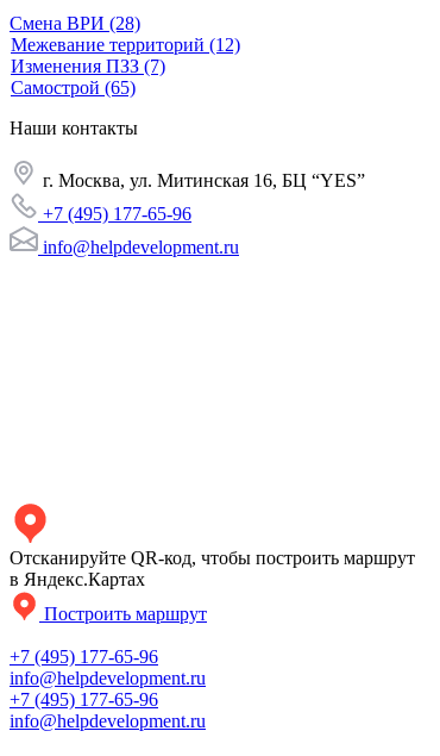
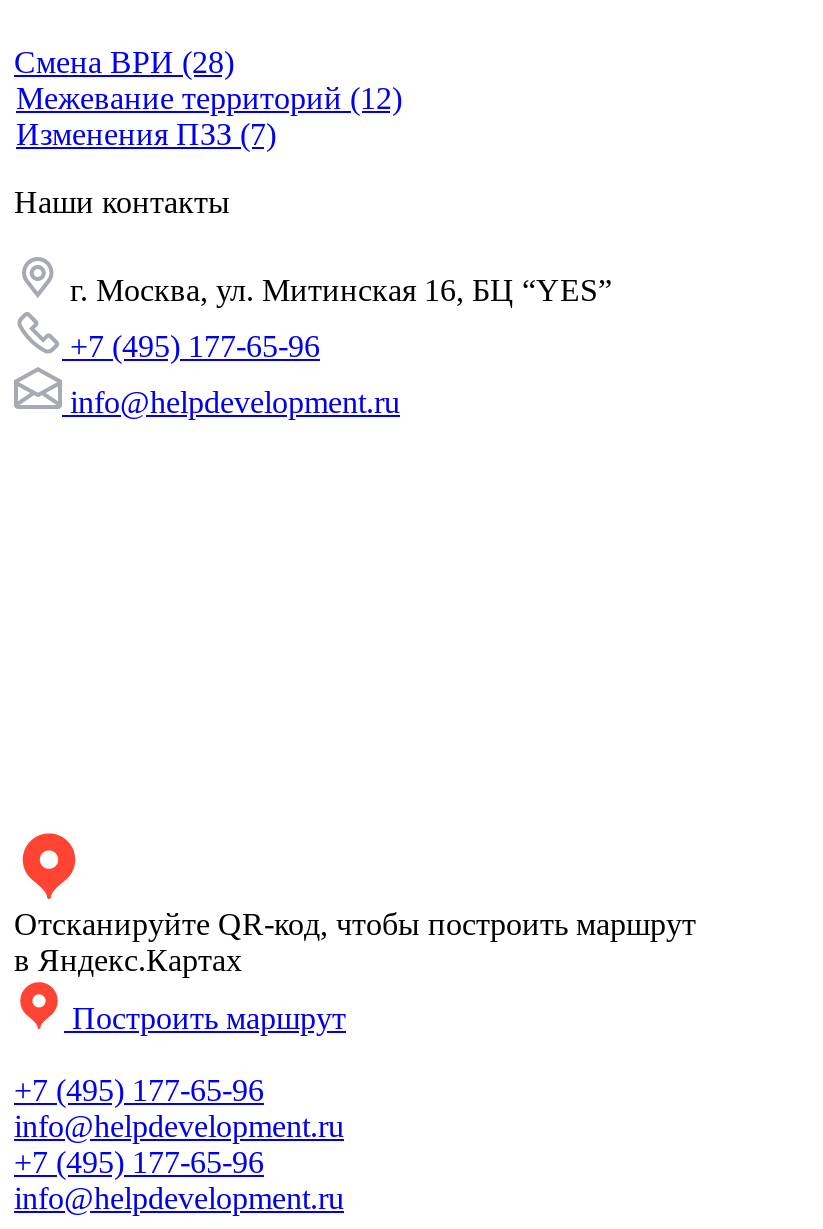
- Самострой (65)
